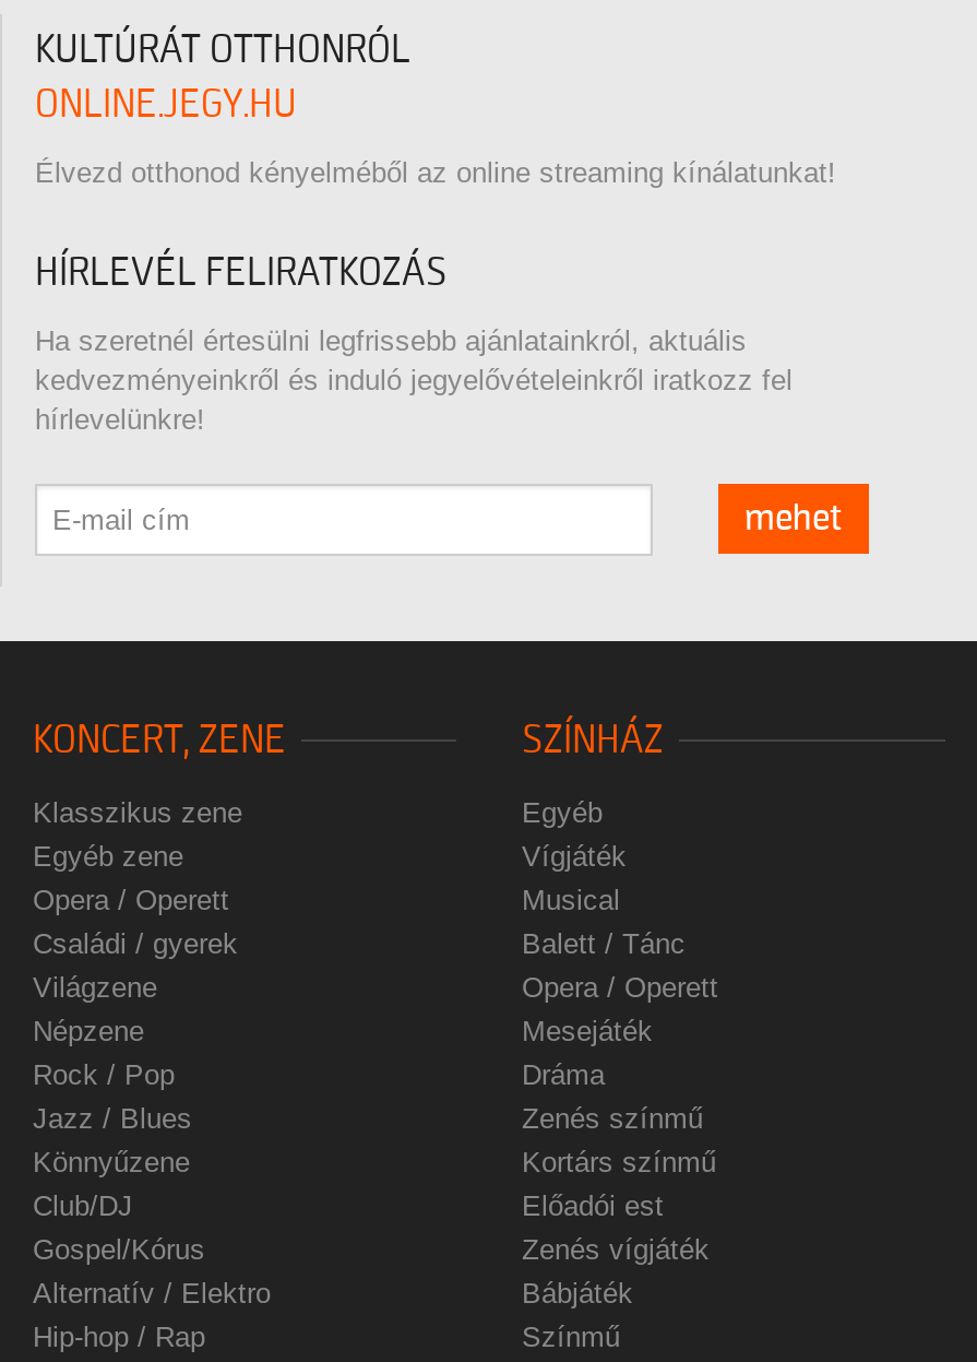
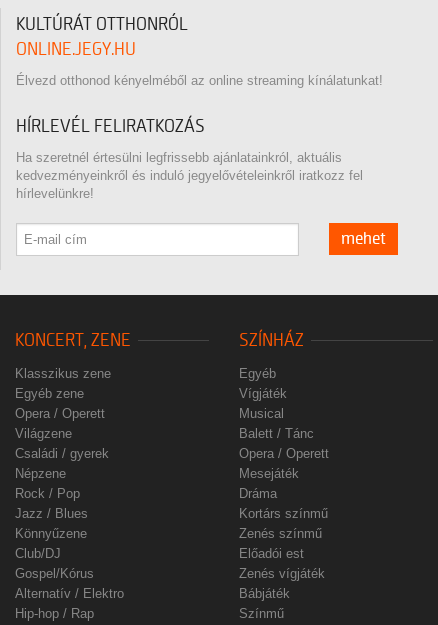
moved down: Családi / gyerek

moved up: Világzene

moved down: Zenés színmű

moved up: Kortárs színmű
